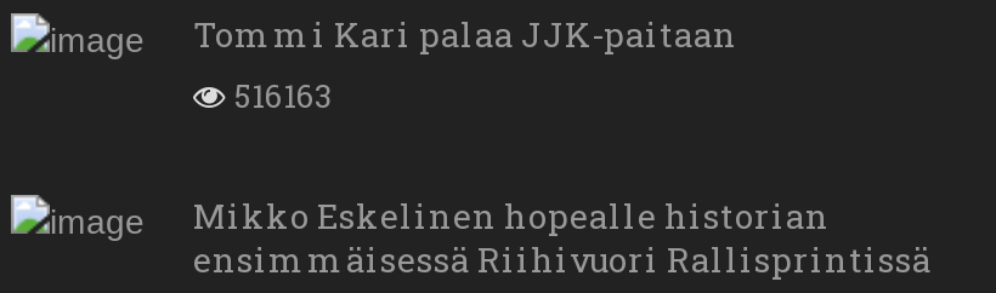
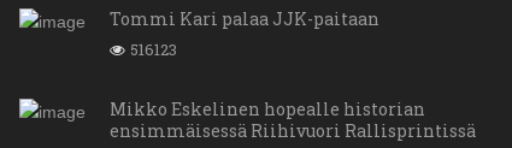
- 516163
+ 516123
